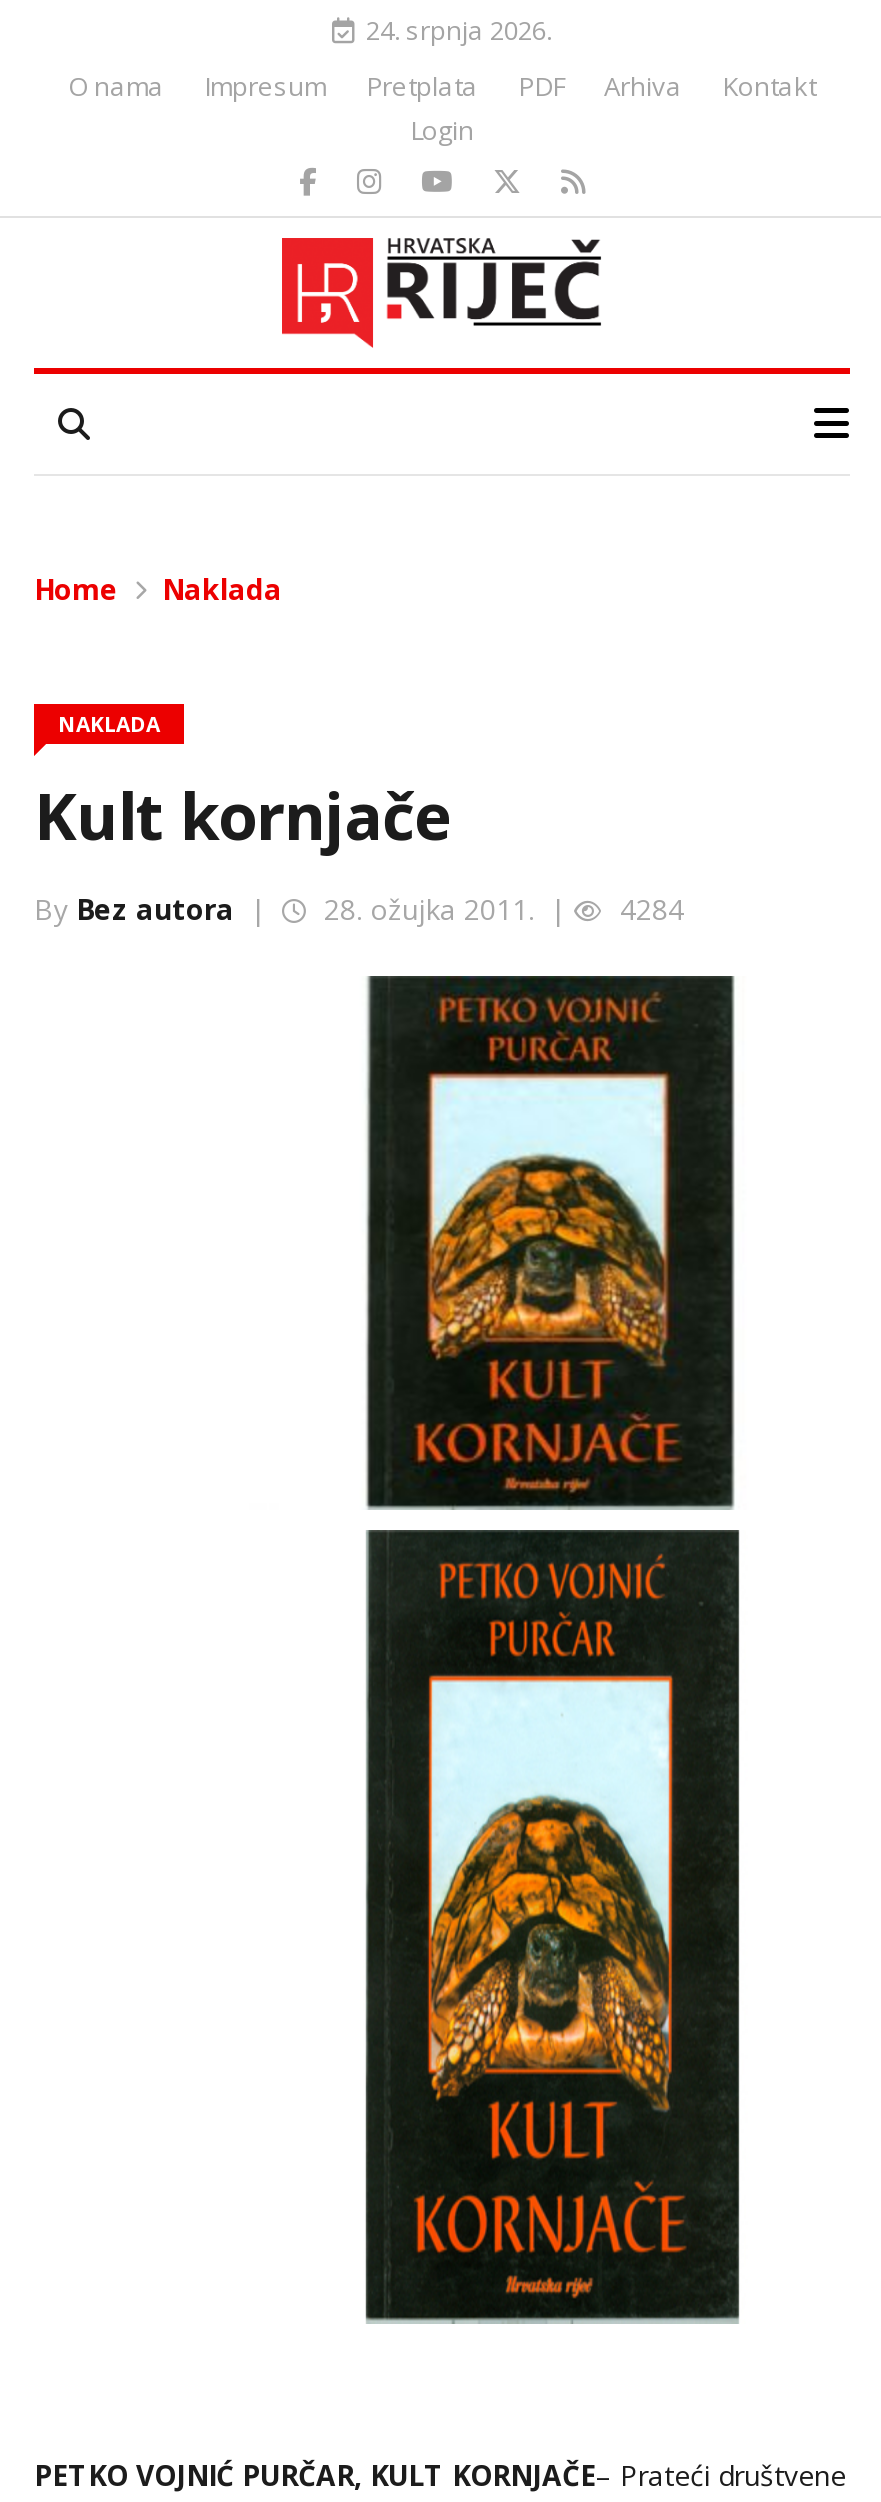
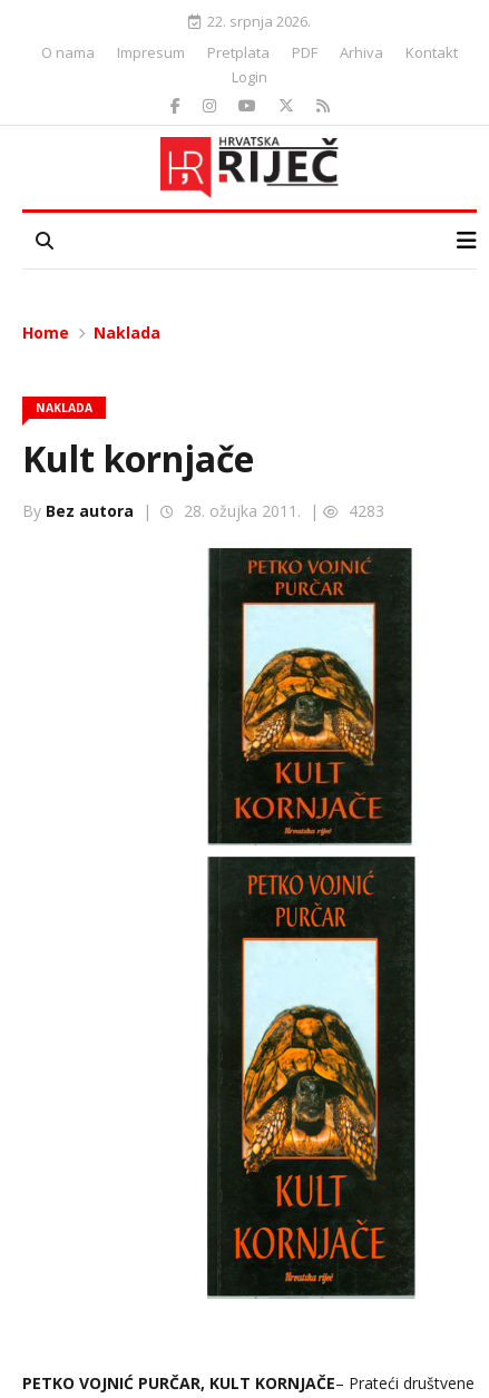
- 24. srpnja 2026.
+ 22. srpnja 2026.

- 4284
+ 4283
